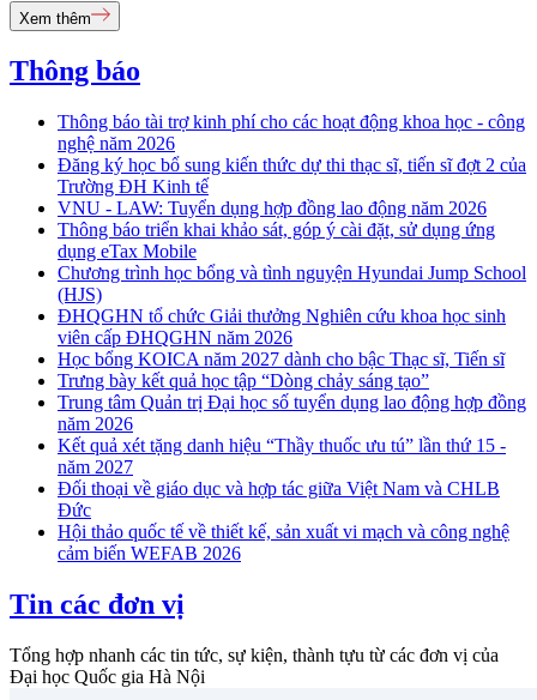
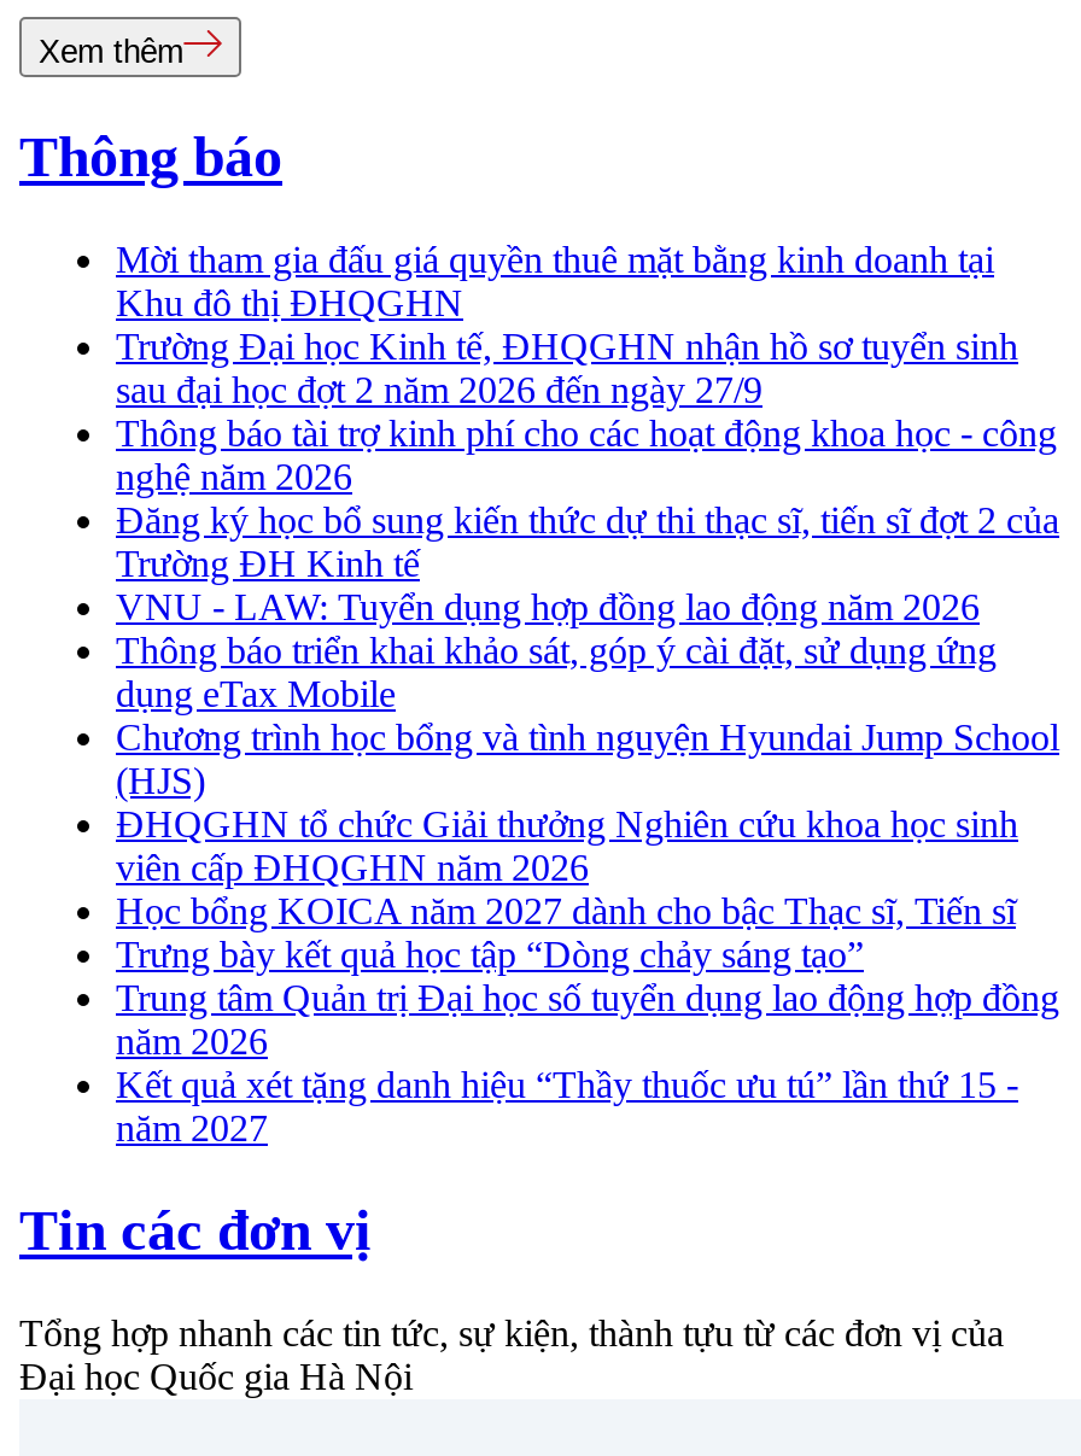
+ Mời tham gia đấu giá quyền thuê mặt bằng kinh doanh tại
+ Khu đô thị ĐHQGHN
+ Trường Đại học Kinh tế, ĐHQGHN nhận hồ sơ tuyển sinh
+ sau đại học đợt 2 năm 2026 đến ngày 27/9

moved down: Thông báo tài trợ kinh phí cho các hoạt động khoa học - công | nghệ năm 2026 | Đăng ký học bổ sung kiến thức dự thi thạc sĩ, tiến sĩ đợt 2 của | ... | Kết quả xét tặng danh hiệu “Thầy thuốc ưu tú” lần thứ 15 - | năm 2027

- Đối thoại về giáo dục và hợp tác giữa Việt Nam và CHLB
- Đức
- Hội thảo quốc tế về thiết kế, sản xuất vi mạch và công nghệ
- cảm biến WEFAB 2026
